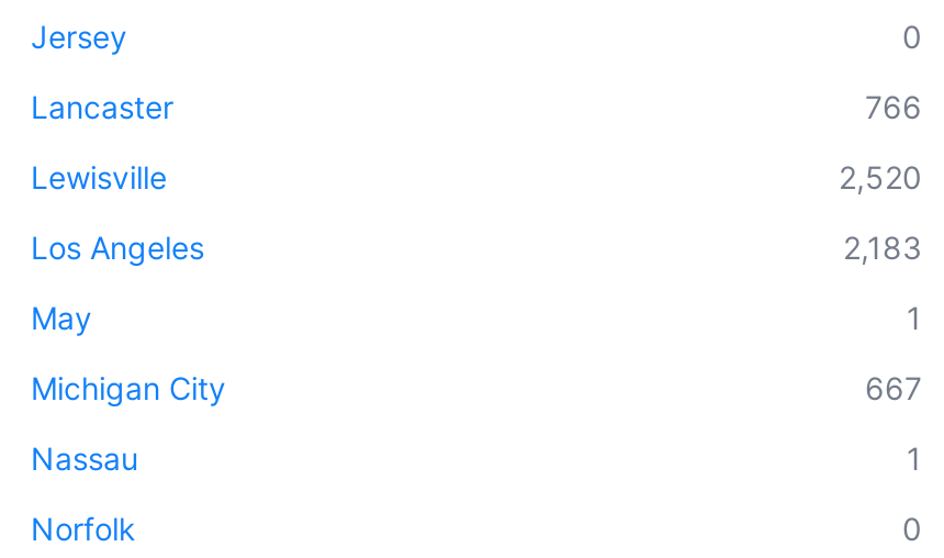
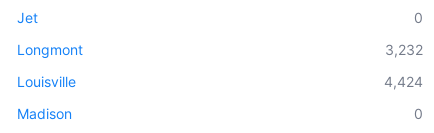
- Jersey
+ Jet

- Lancaster
- 766
- Lewisville
- 2,520
- Los Angeles
- 2,183
- May
- 1
- Michigan City
- 667
- Nassau
- 1
- Norfolk
+ Longmont
+ 3,232
+ Louisville
+ 4,424
+ Madison
